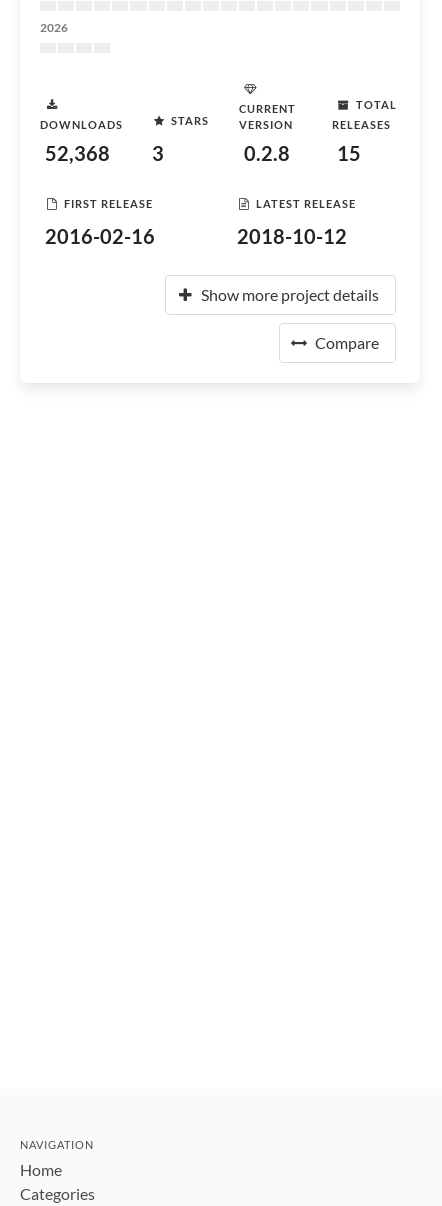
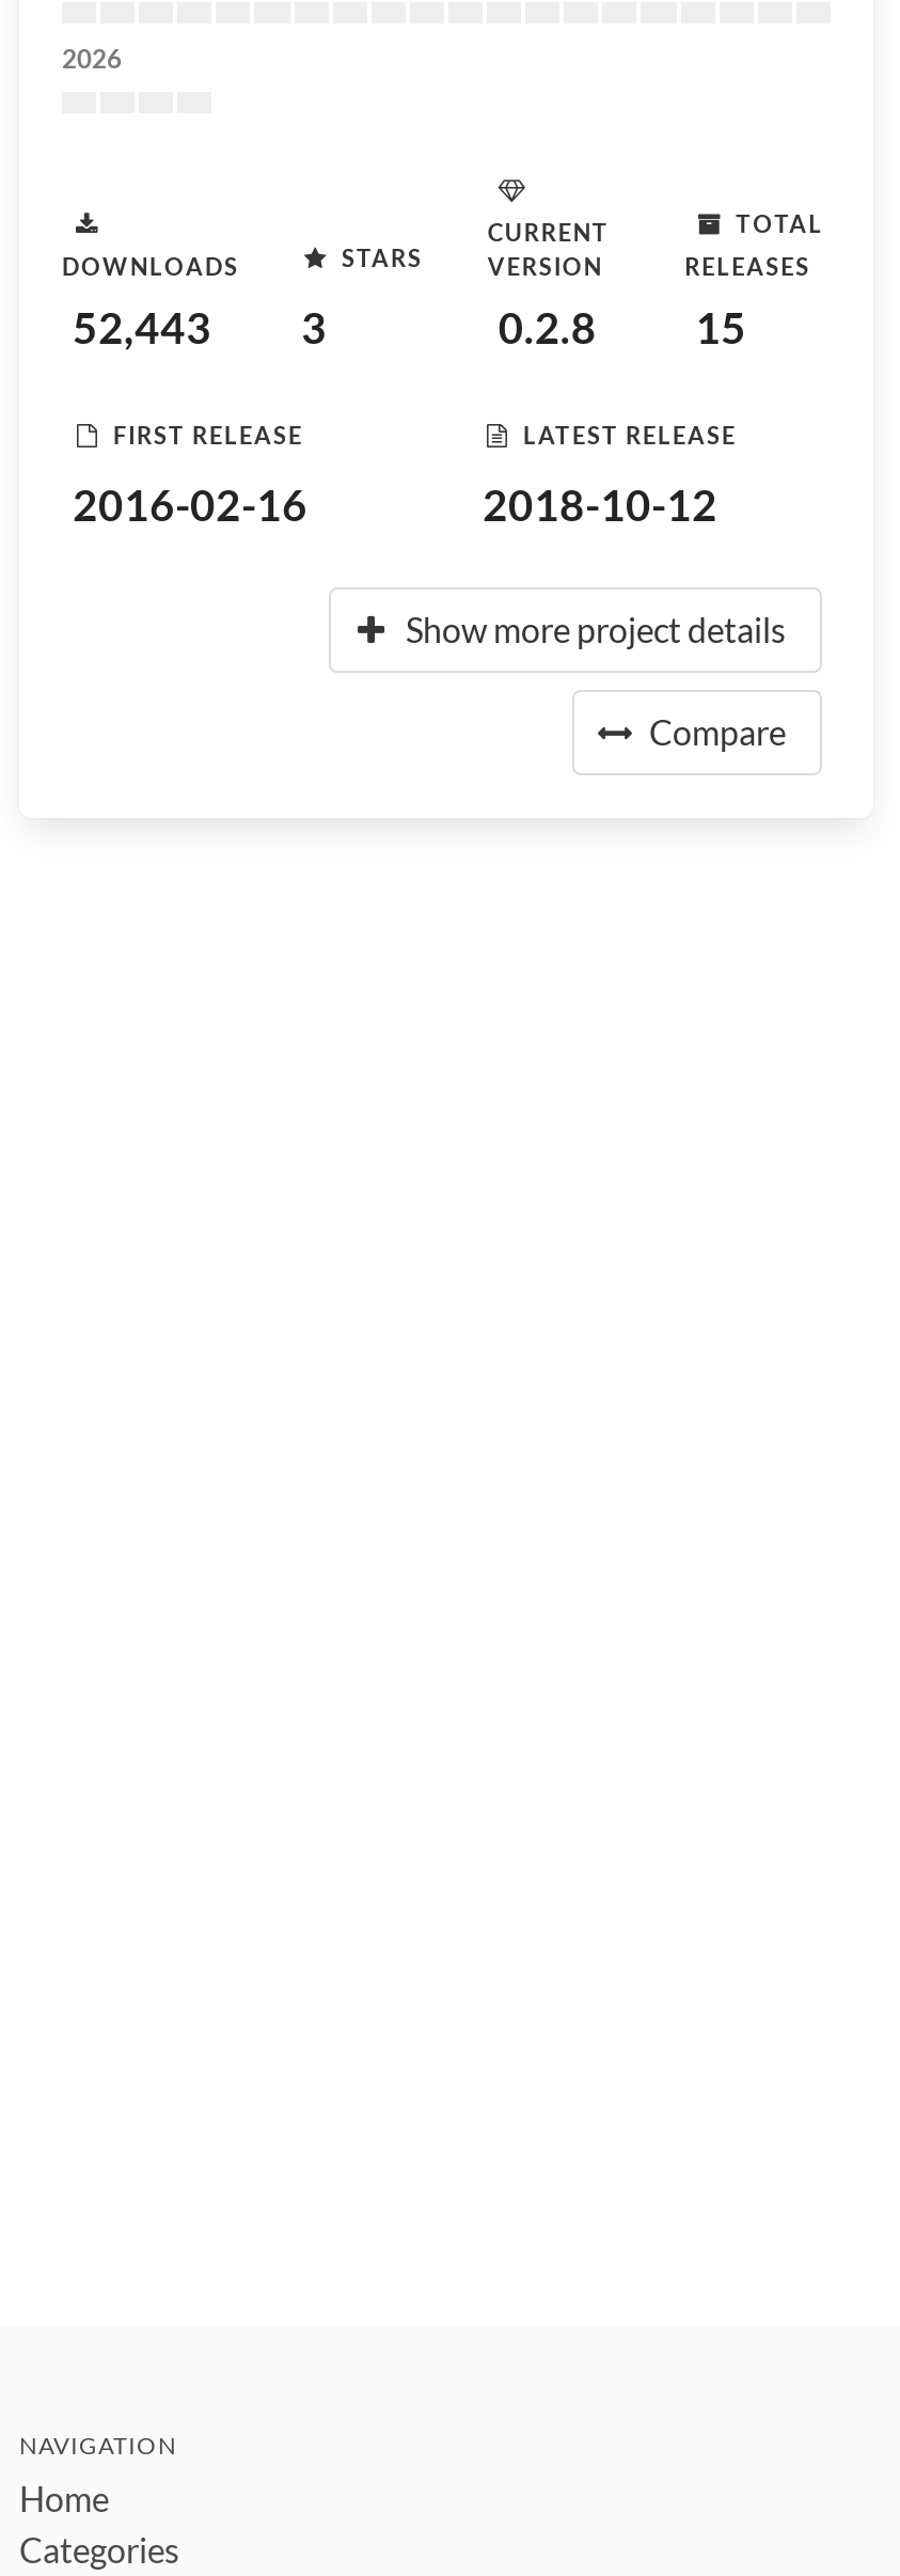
- 52,368 3
+ 52,443 3
